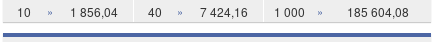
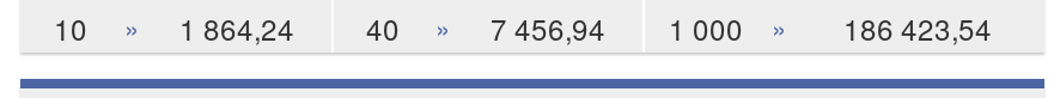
- 1 856,04
+ 1 864,24

- 7 424,16
+ 7 456,94

- 185 604,08
+ 186 423,54
